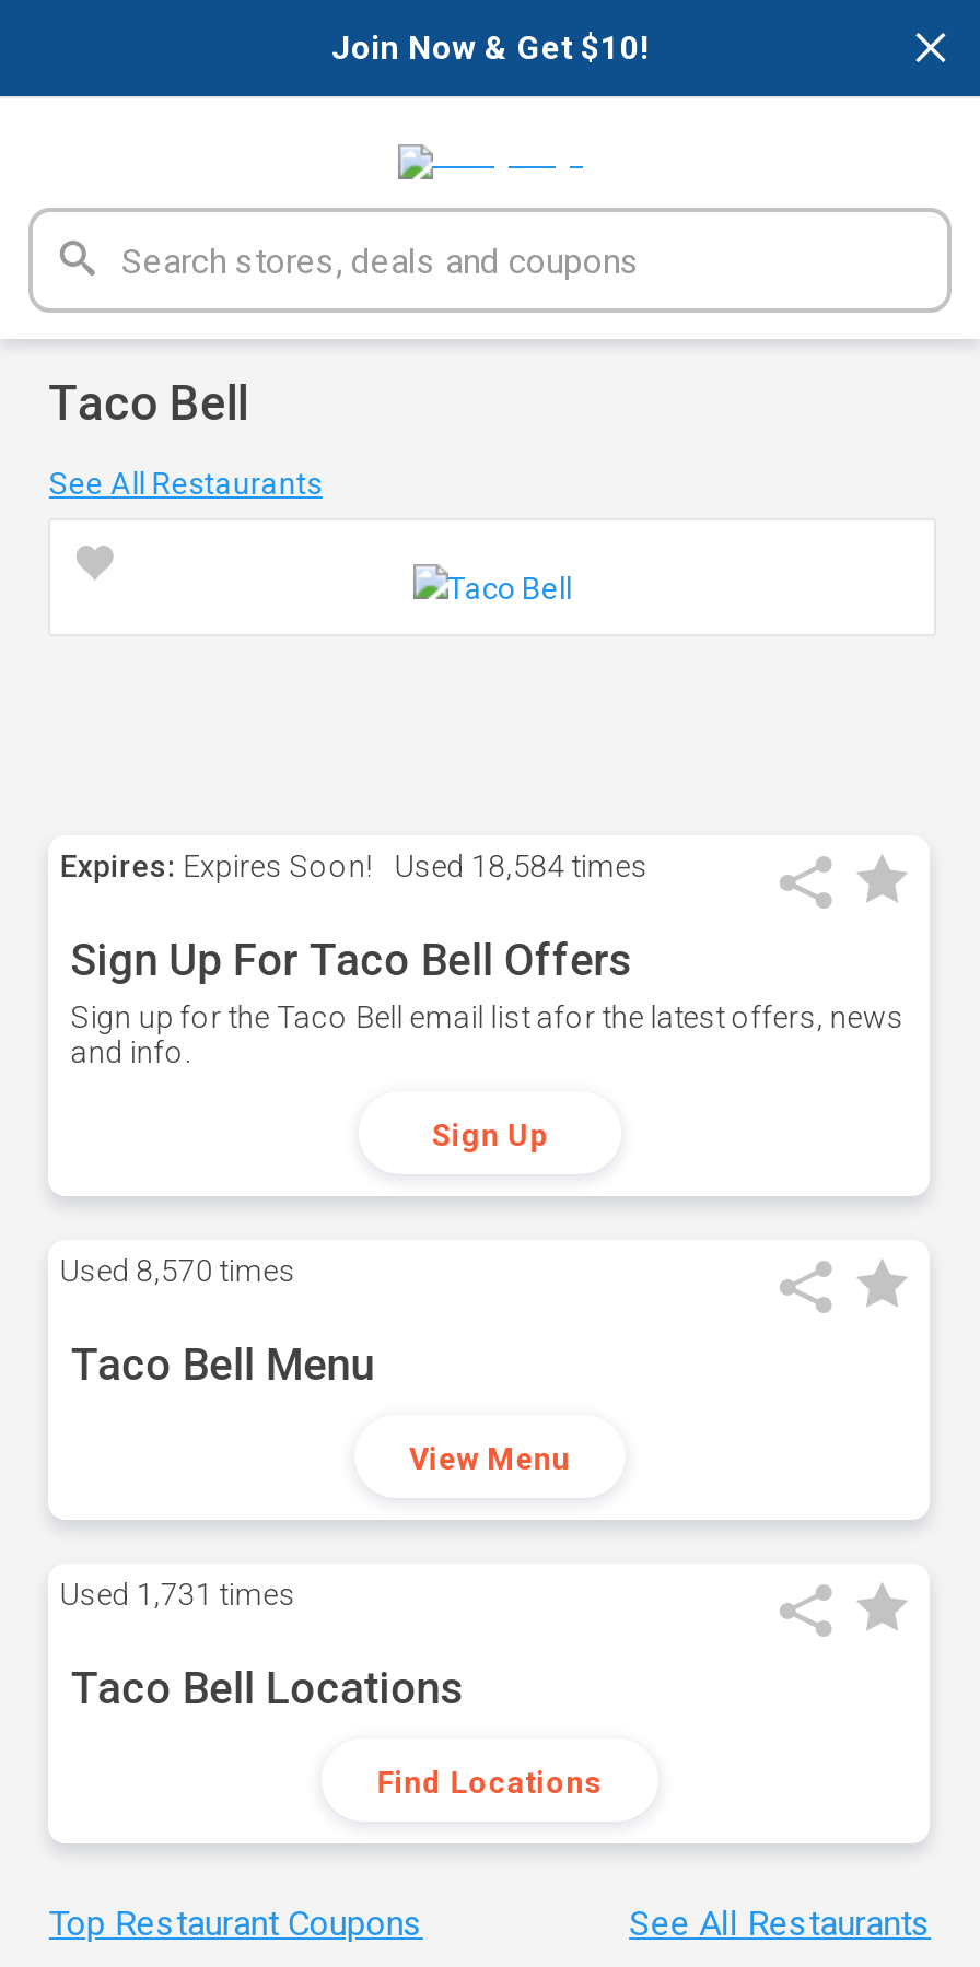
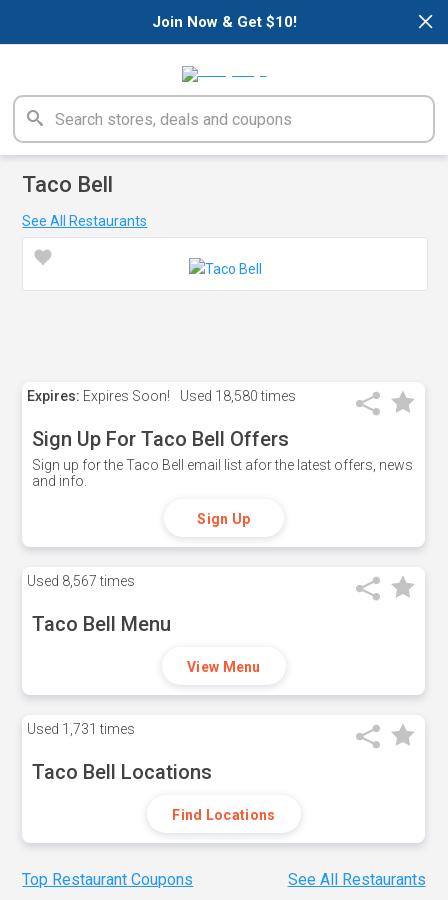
- Expires: Expires Soon! Used 18,584 times
+ Expires: Expires Soon! Used 18,580 times

- Used 8,570 times
+ Used 8,567 times
